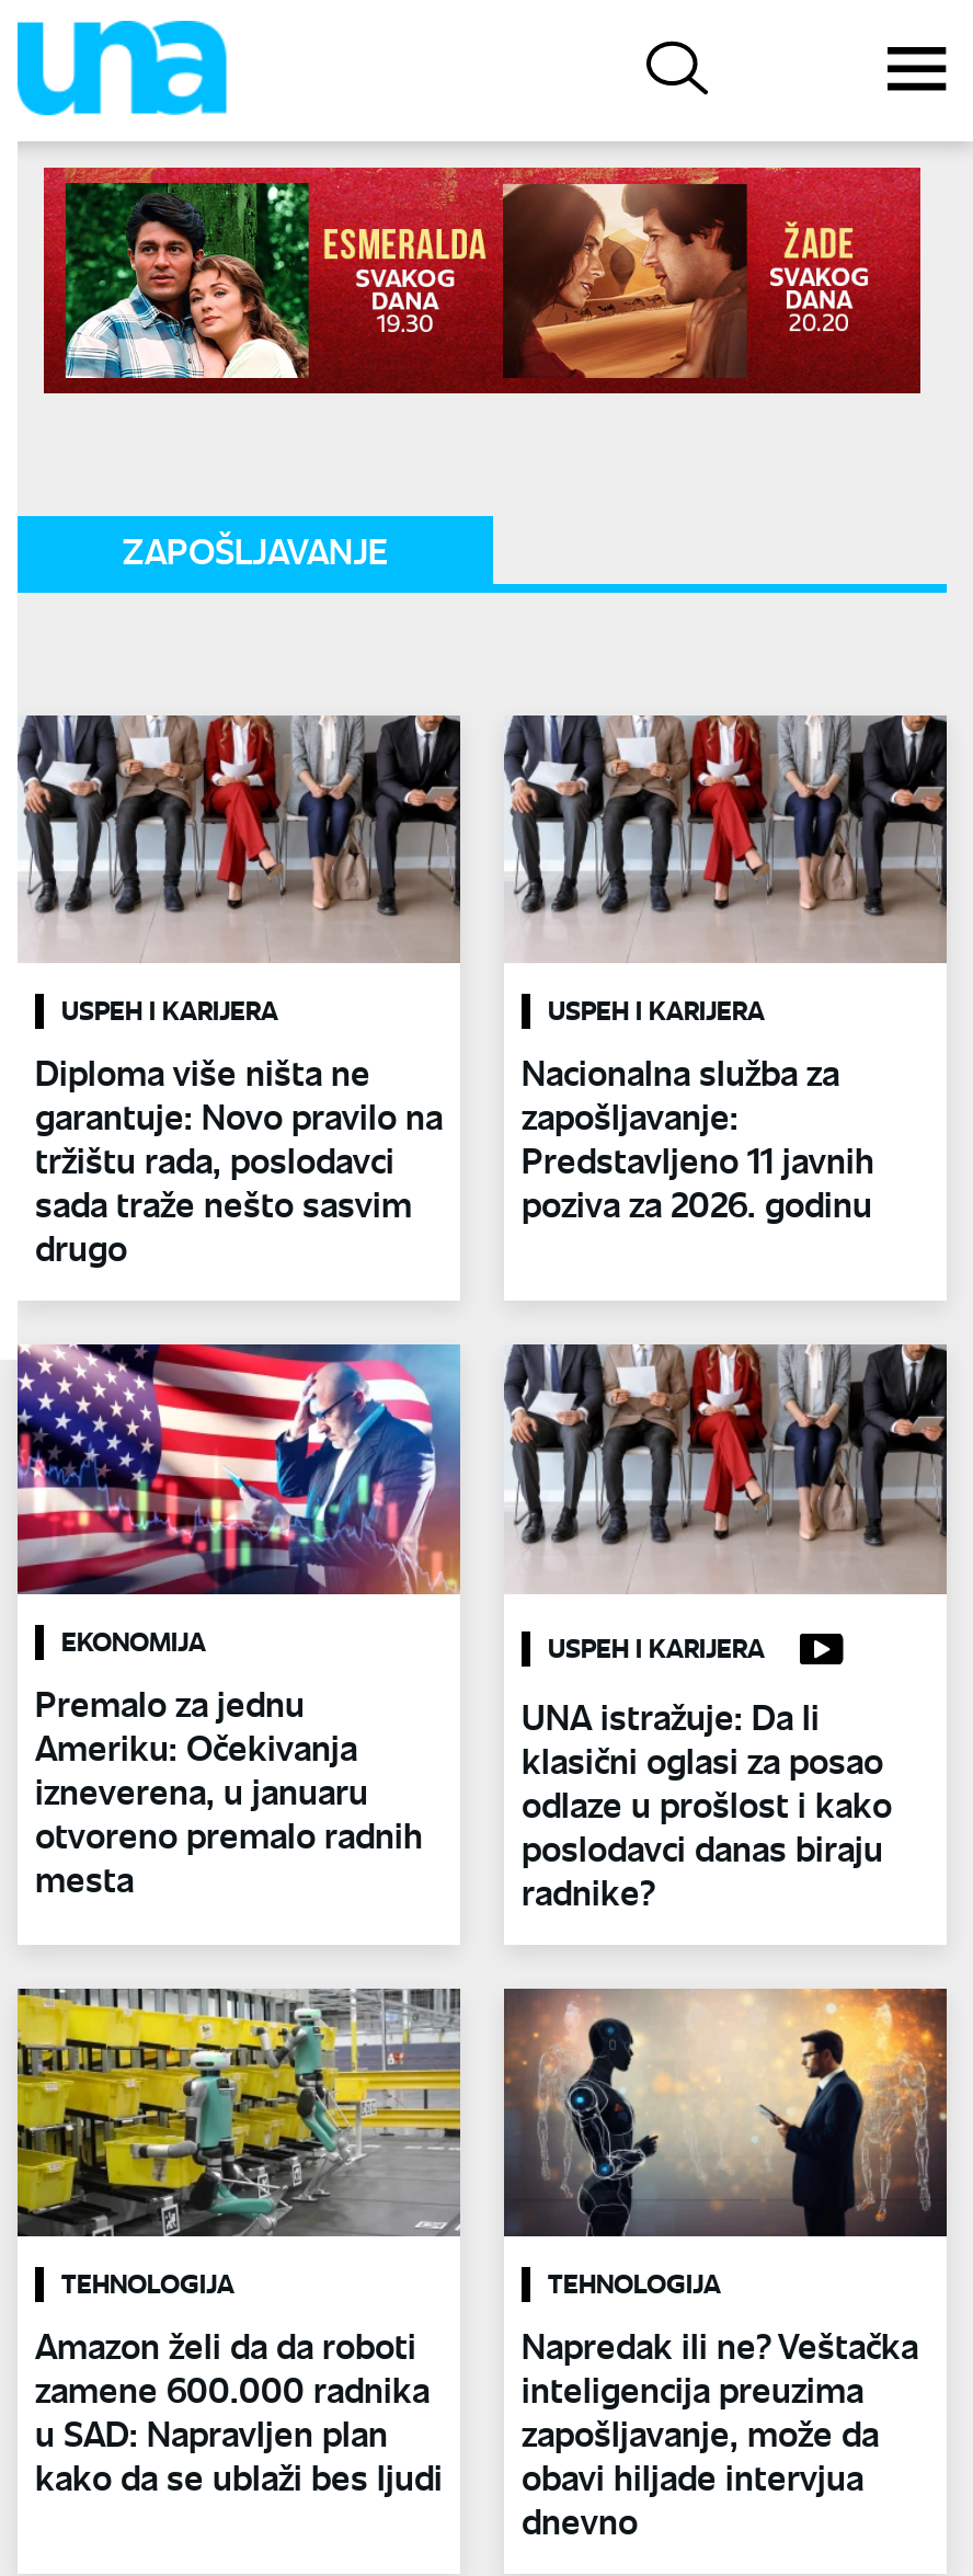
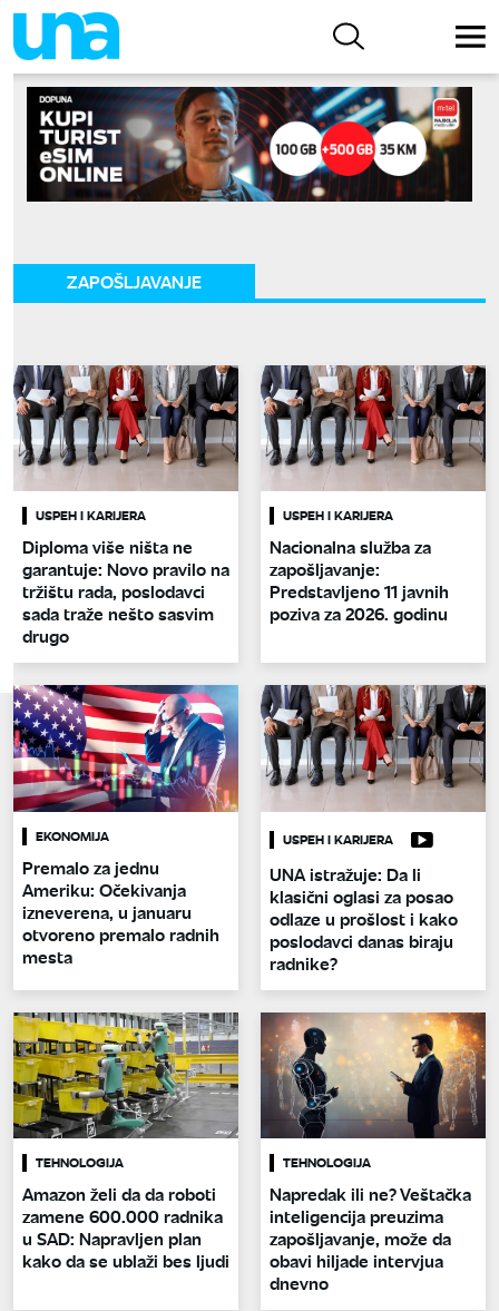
- [image]
+ [image]
